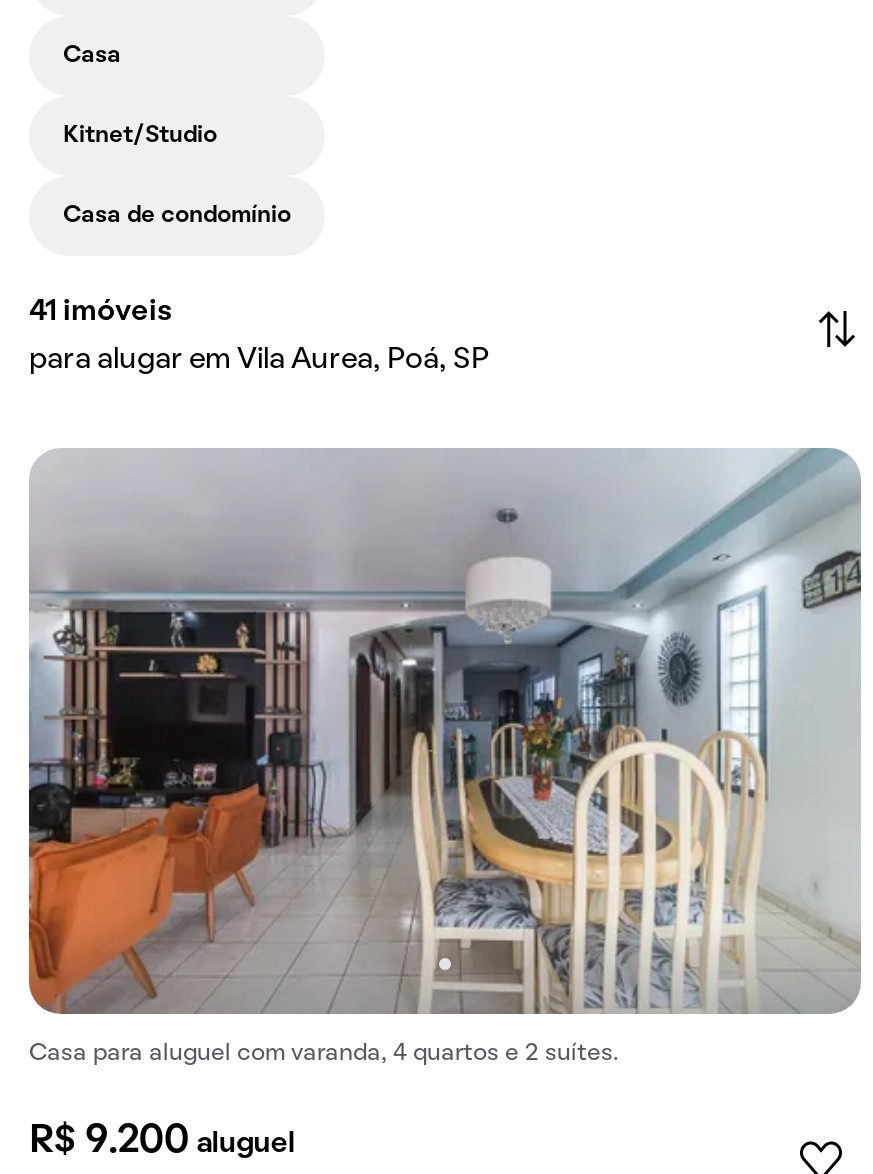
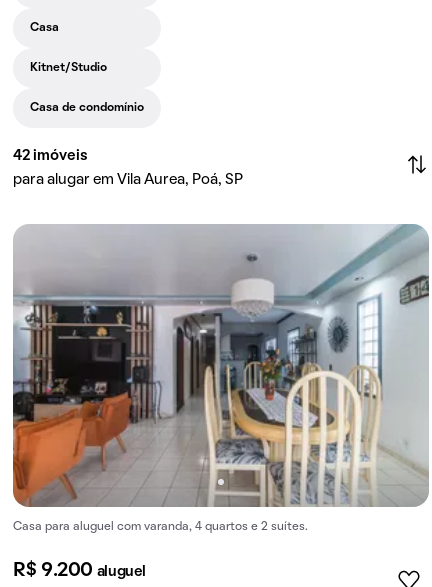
- 41 imóveis
+ 42 imóveis
